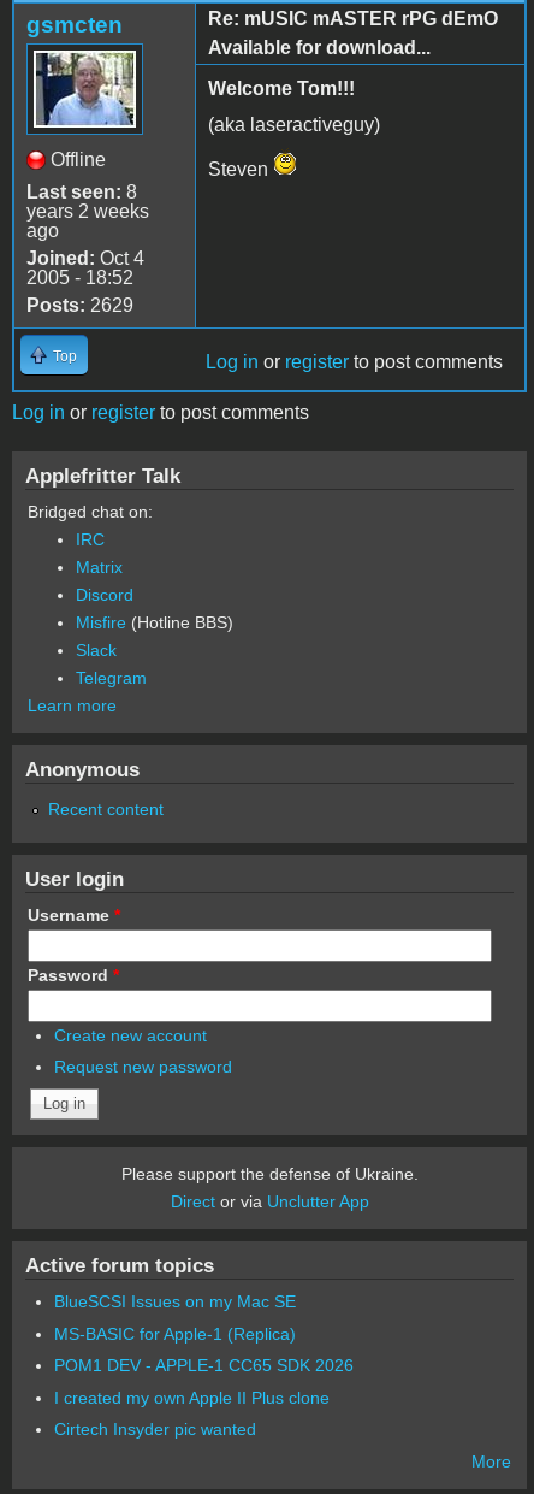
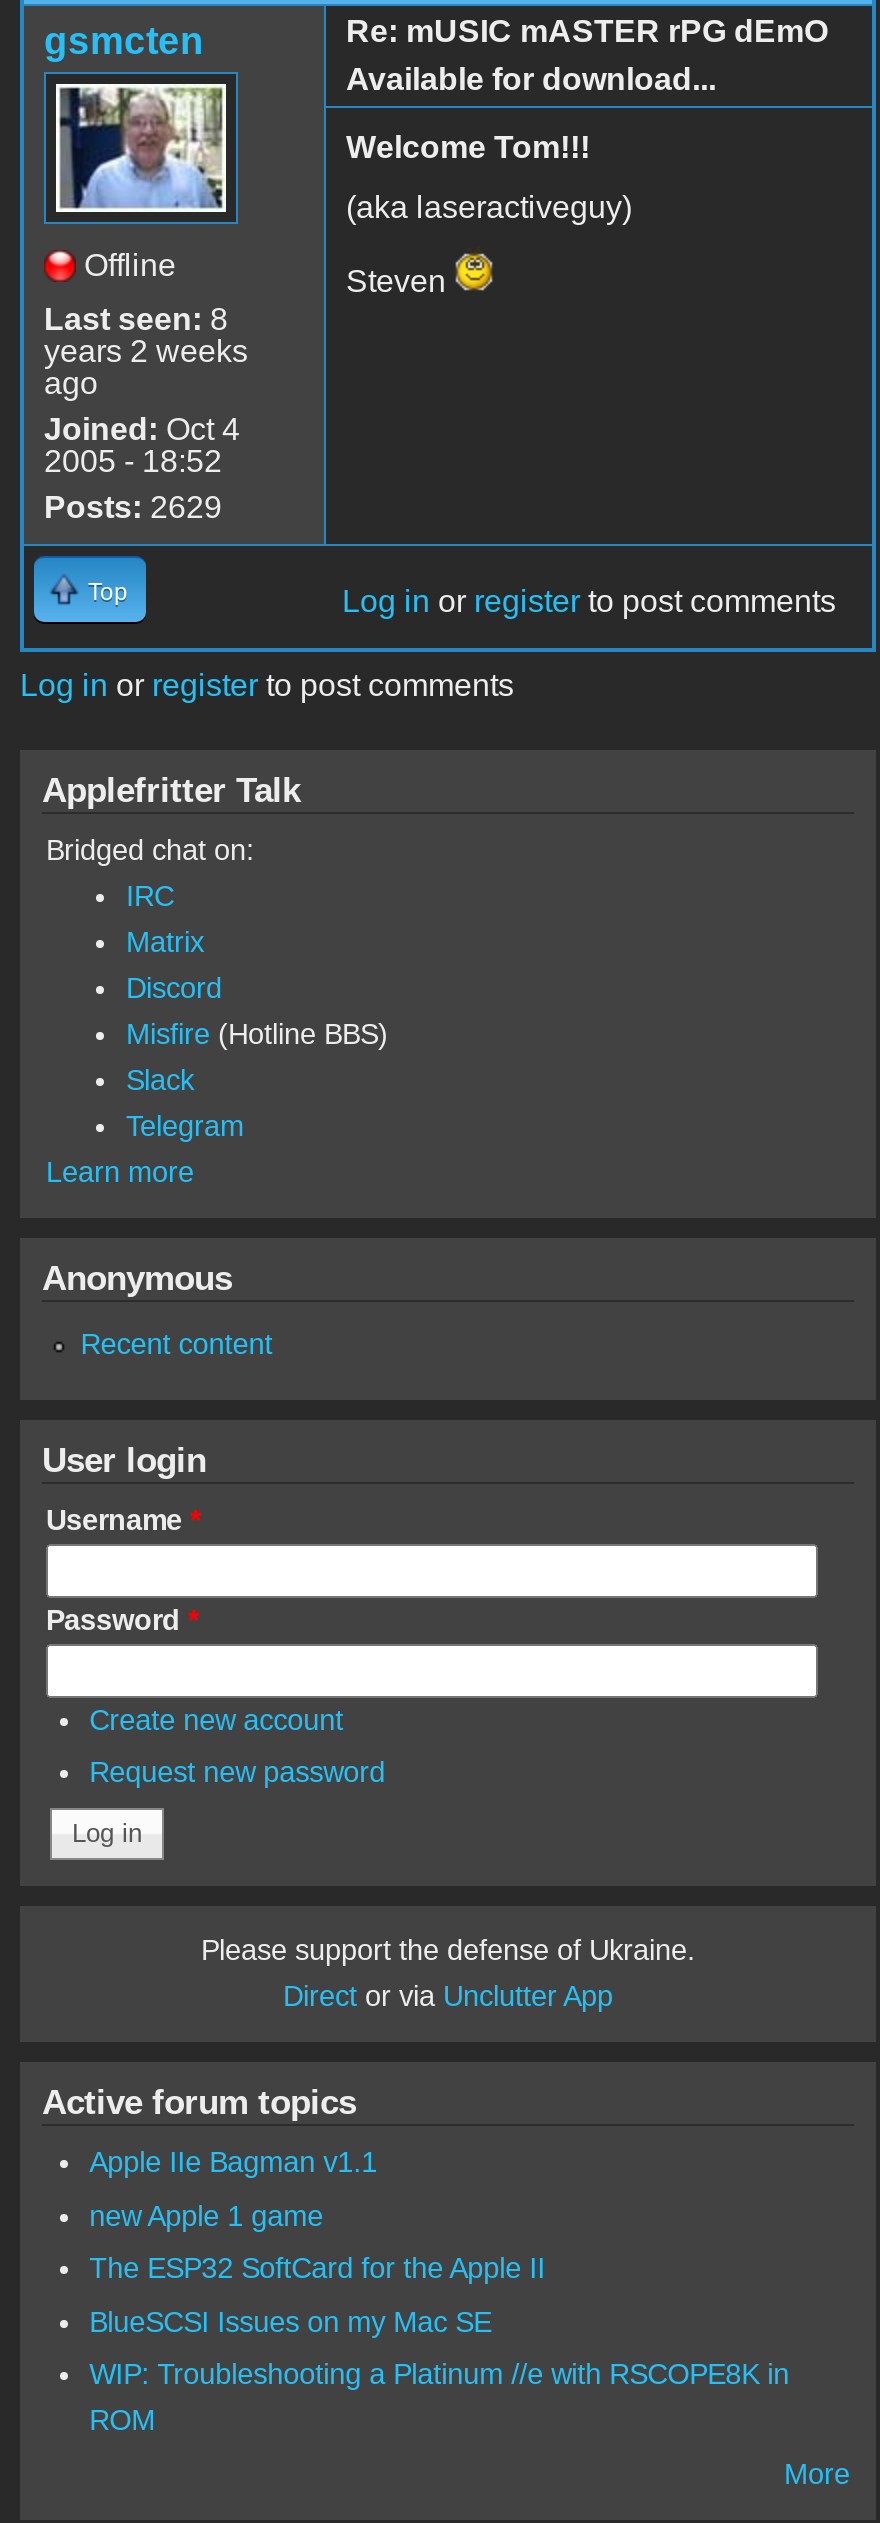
+ Apple IIe Bagman v1.1
+ new Apple 1 game
+ The ESP32 SoftCard for the Apple II

moved down: BlueSCSI Issues on my Mac SE

- MS-BASIC for Apple-1 (Replica)
- POM1 DEV - APPLE-1 CC65 SDK 2026
- I created my own Apple II Plus clone
- Cirtech Insyder pic wanted
+ WIP: Troubleshooting a Platinum //e with RSCOPE8K in
+ ROM
